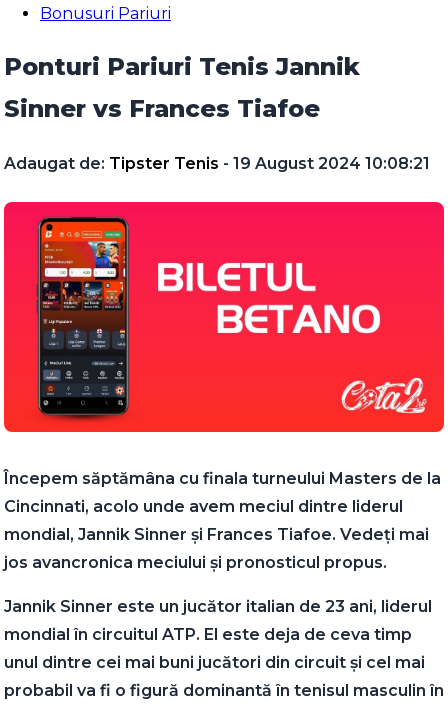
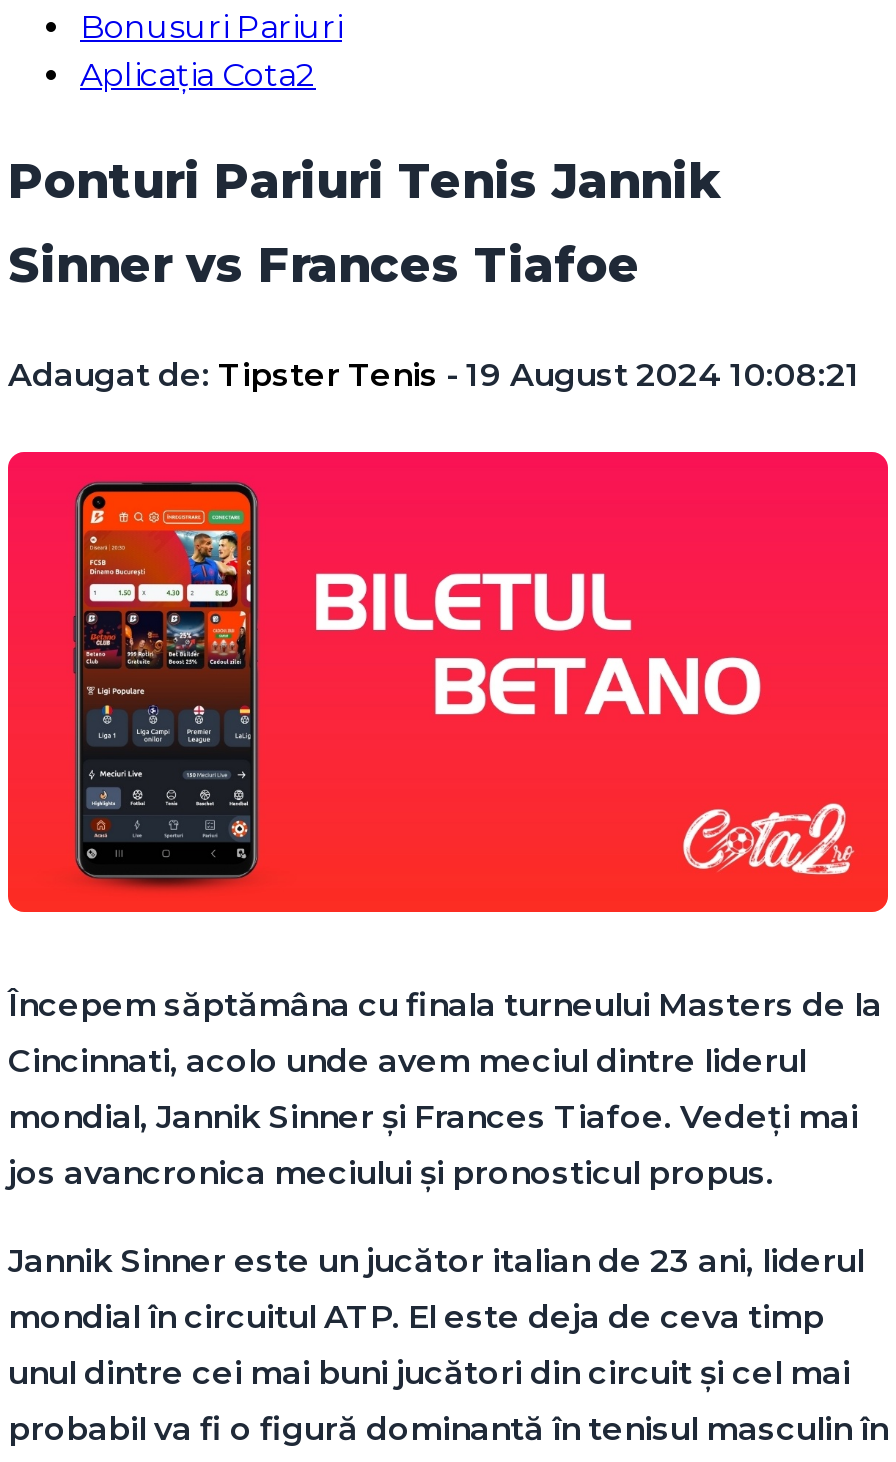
+ Aplicația Cota2
